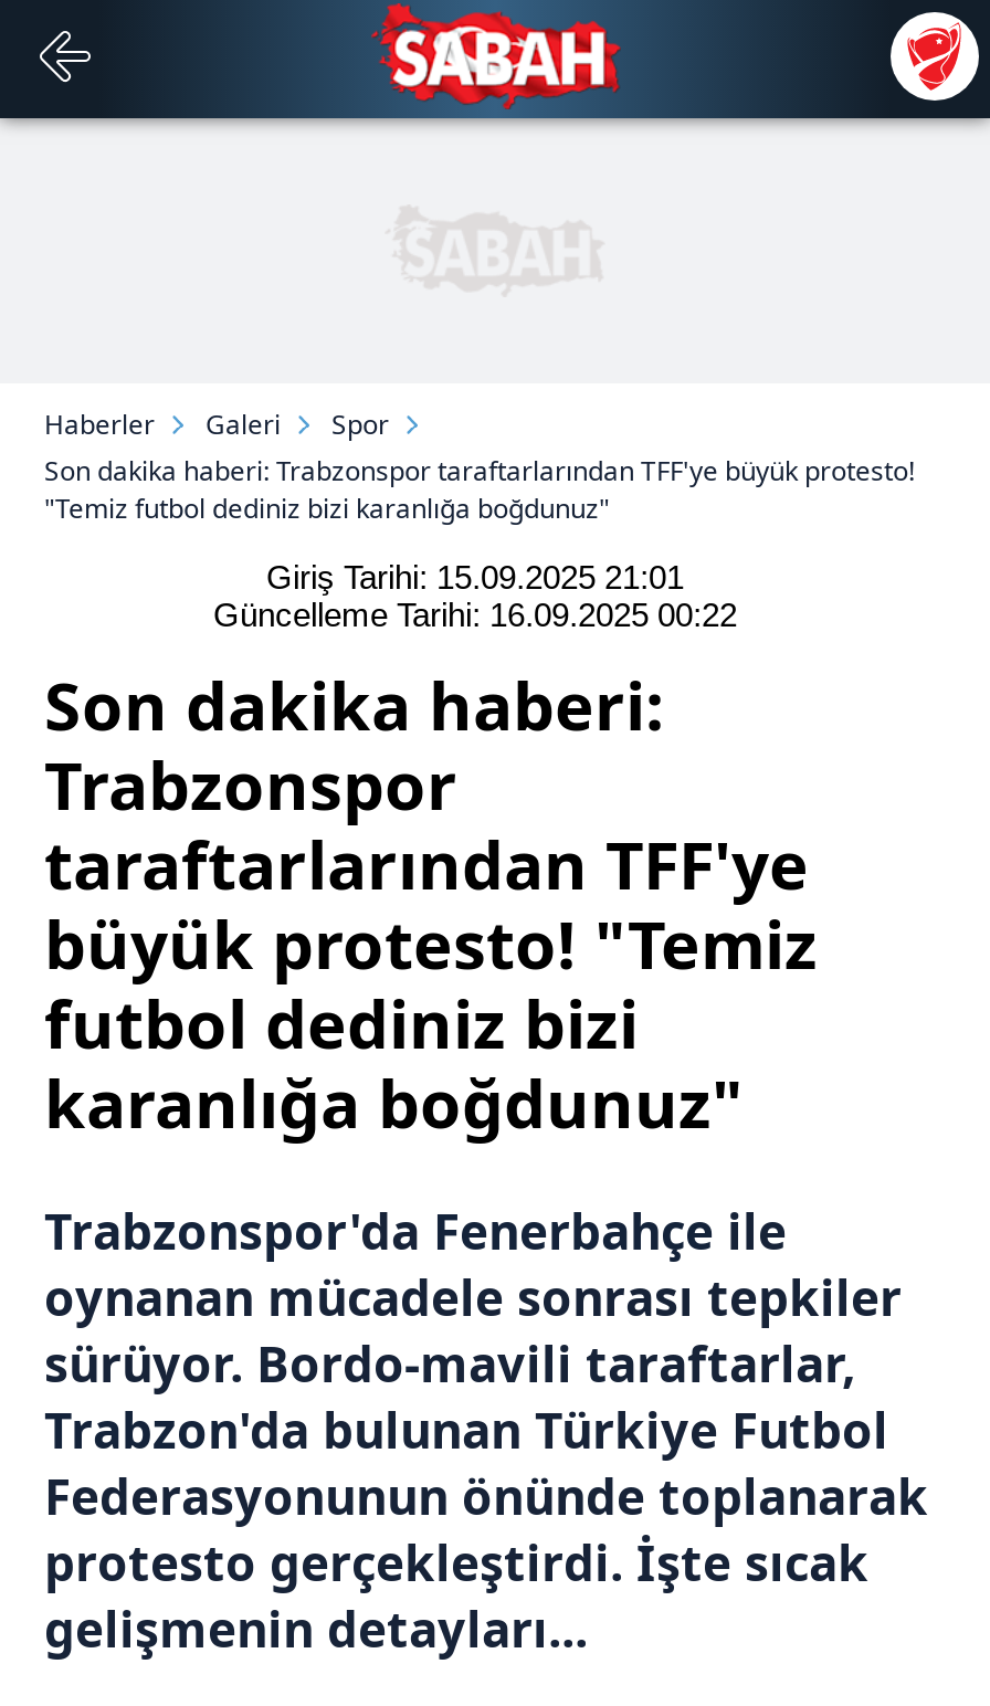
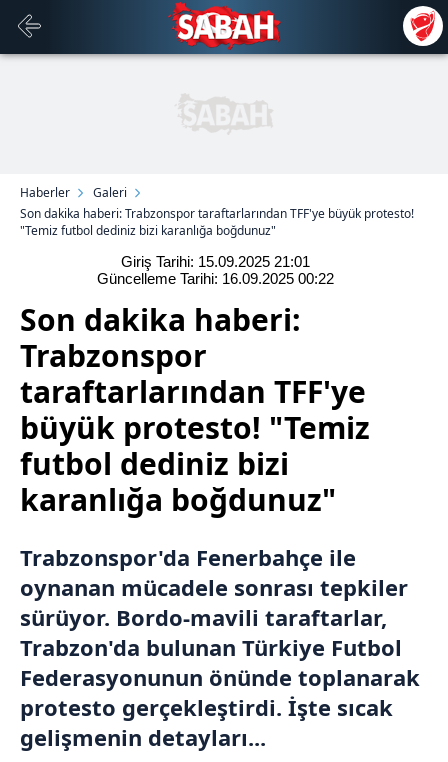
- Spor
